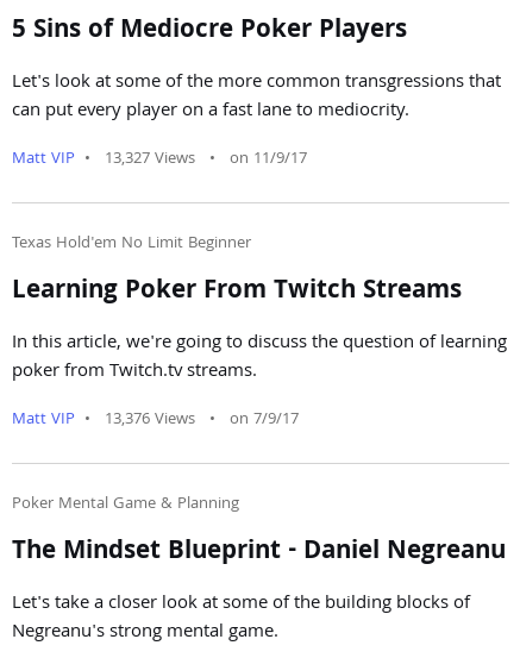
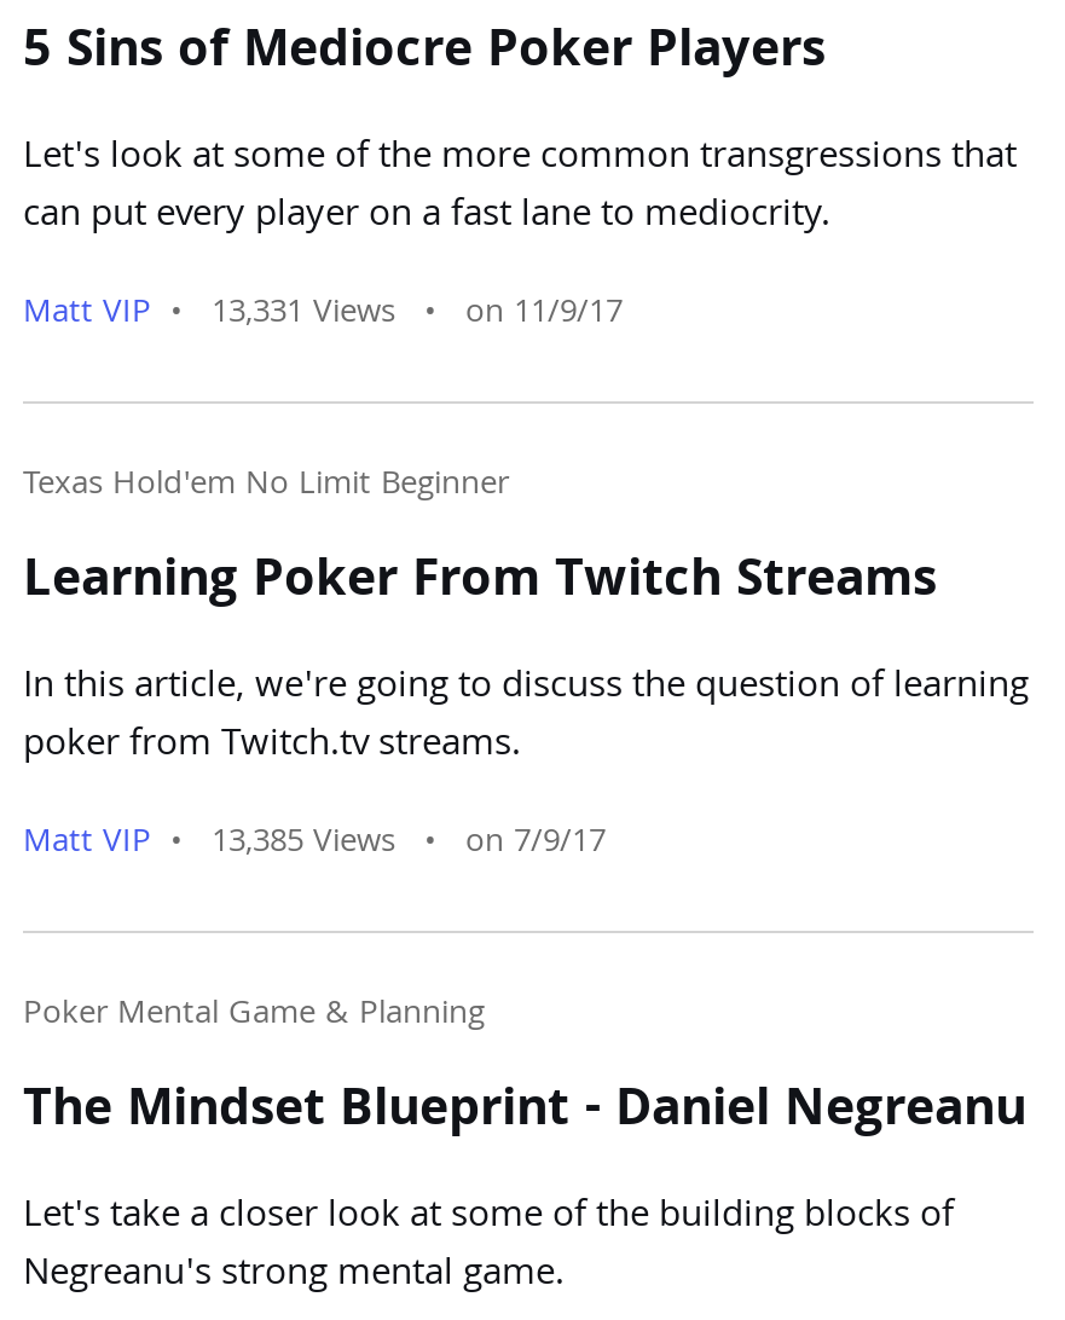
- Matt VIP • 13,327 Views • on 11/9/17
+ Matt VIP • 13,331 Views • on 11/9/17

- Matt VIP • 13,376 Views • on 7/9/17
+ Matt VIP • 13,385 Views • on 7/9/17
